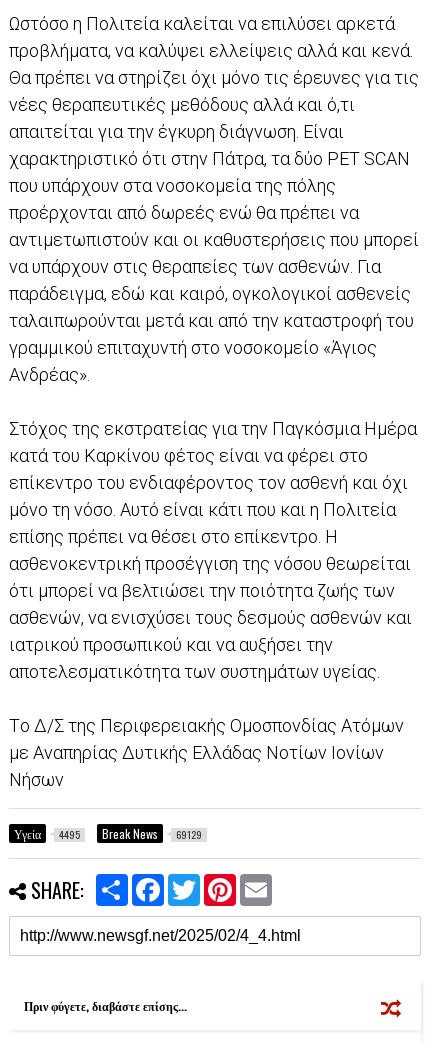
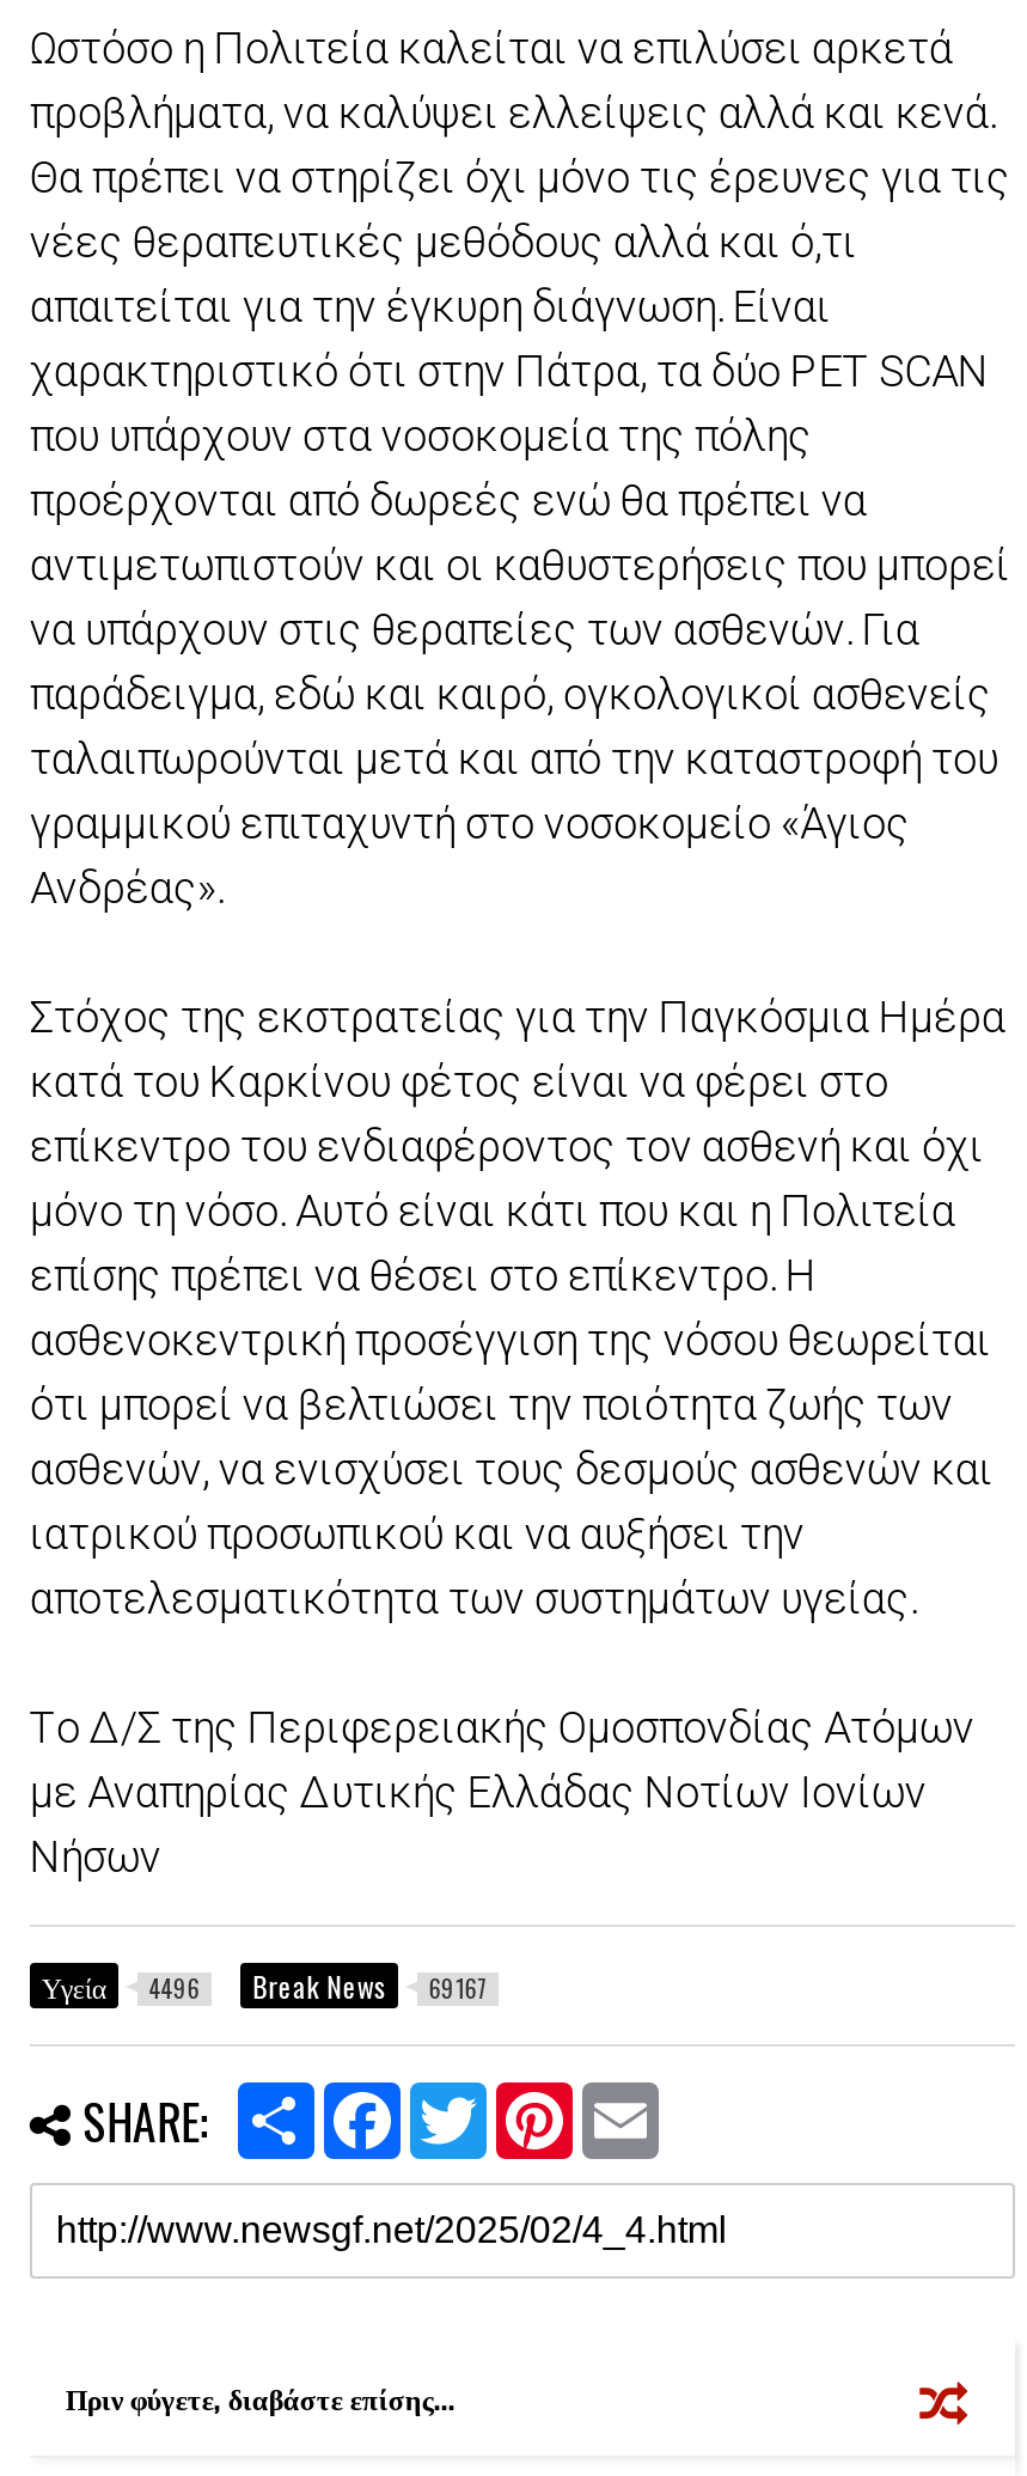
- 4495
+ 4496

- 69129
+ 69167
